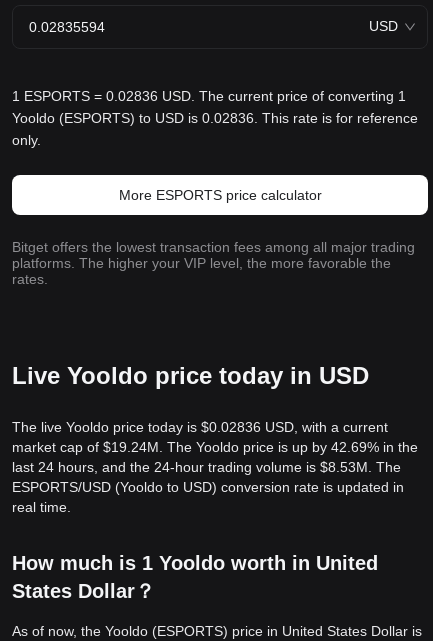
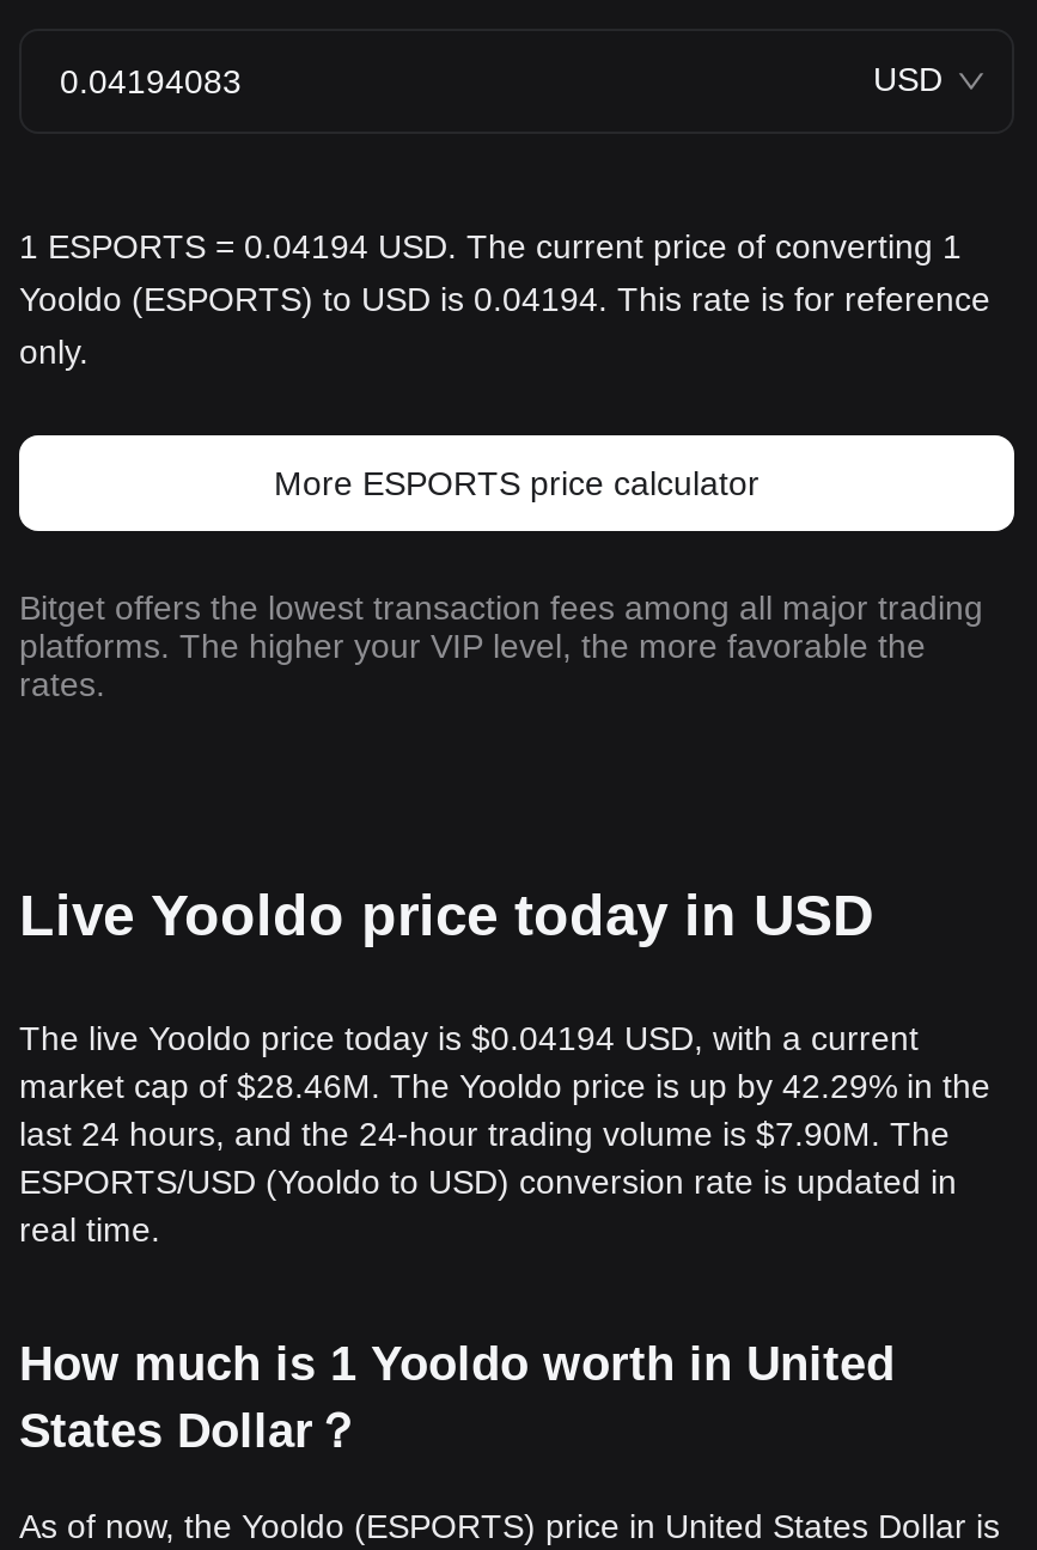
- 1 ESPORTS = 0.02836 USD. The current price of converting 1
+ 1 ESPORTS = 0.04194 USD. The current price of converting 1

- Yooldo (ESPORTS) to USD is 0.02836. This rate is for reference
+ Yooldo (ESPORTS) to USD is 0.04194. This rate is for reference

- The live Yooldo price today is $0.02836 USD, with a current
+ The live Yooldo price today is $0.04194 USD, with a current

- market cap of $19.24M. The Yooldo price is up by 42.69% in the
+ market cap of $28.46M. The Yooldo price is up by 42.29% in the

- last 24 hours, and the 24-hour trading volume is $8.53M. The
+ last 24 hours, and the 24-hour trading volume is $7.90M. The
